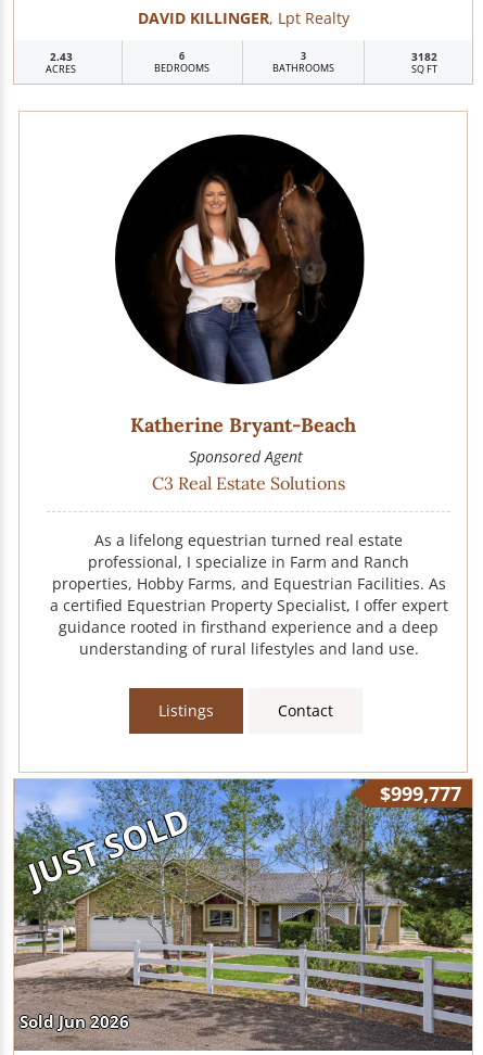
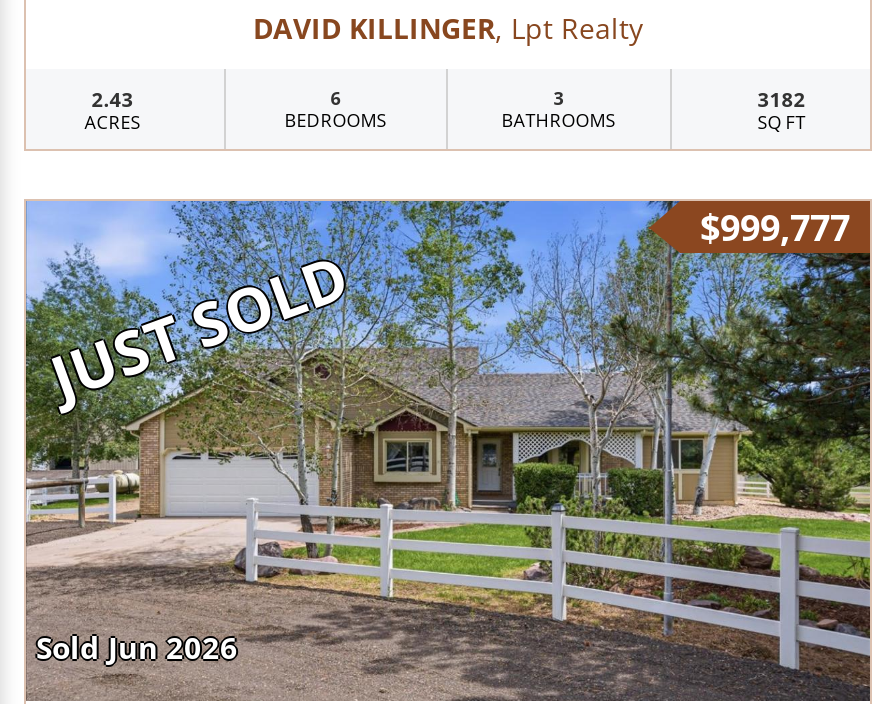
- [image]
- Katherine Bryant-Beach
- Sponsored Agent
- C3 Real Estate Solutions
- As a lifelong equestrian turned real estate
- professional, I specialize in Farm and Ranch
- properties, Hobby Farms, and Equestrian Facilities. As
- a certified Equestrian Property Specialist, I offer expert
- guidance rooted in firsthand experience and a deep
- understanding of rural lifestyles and land use.
- Listings
- Contact
